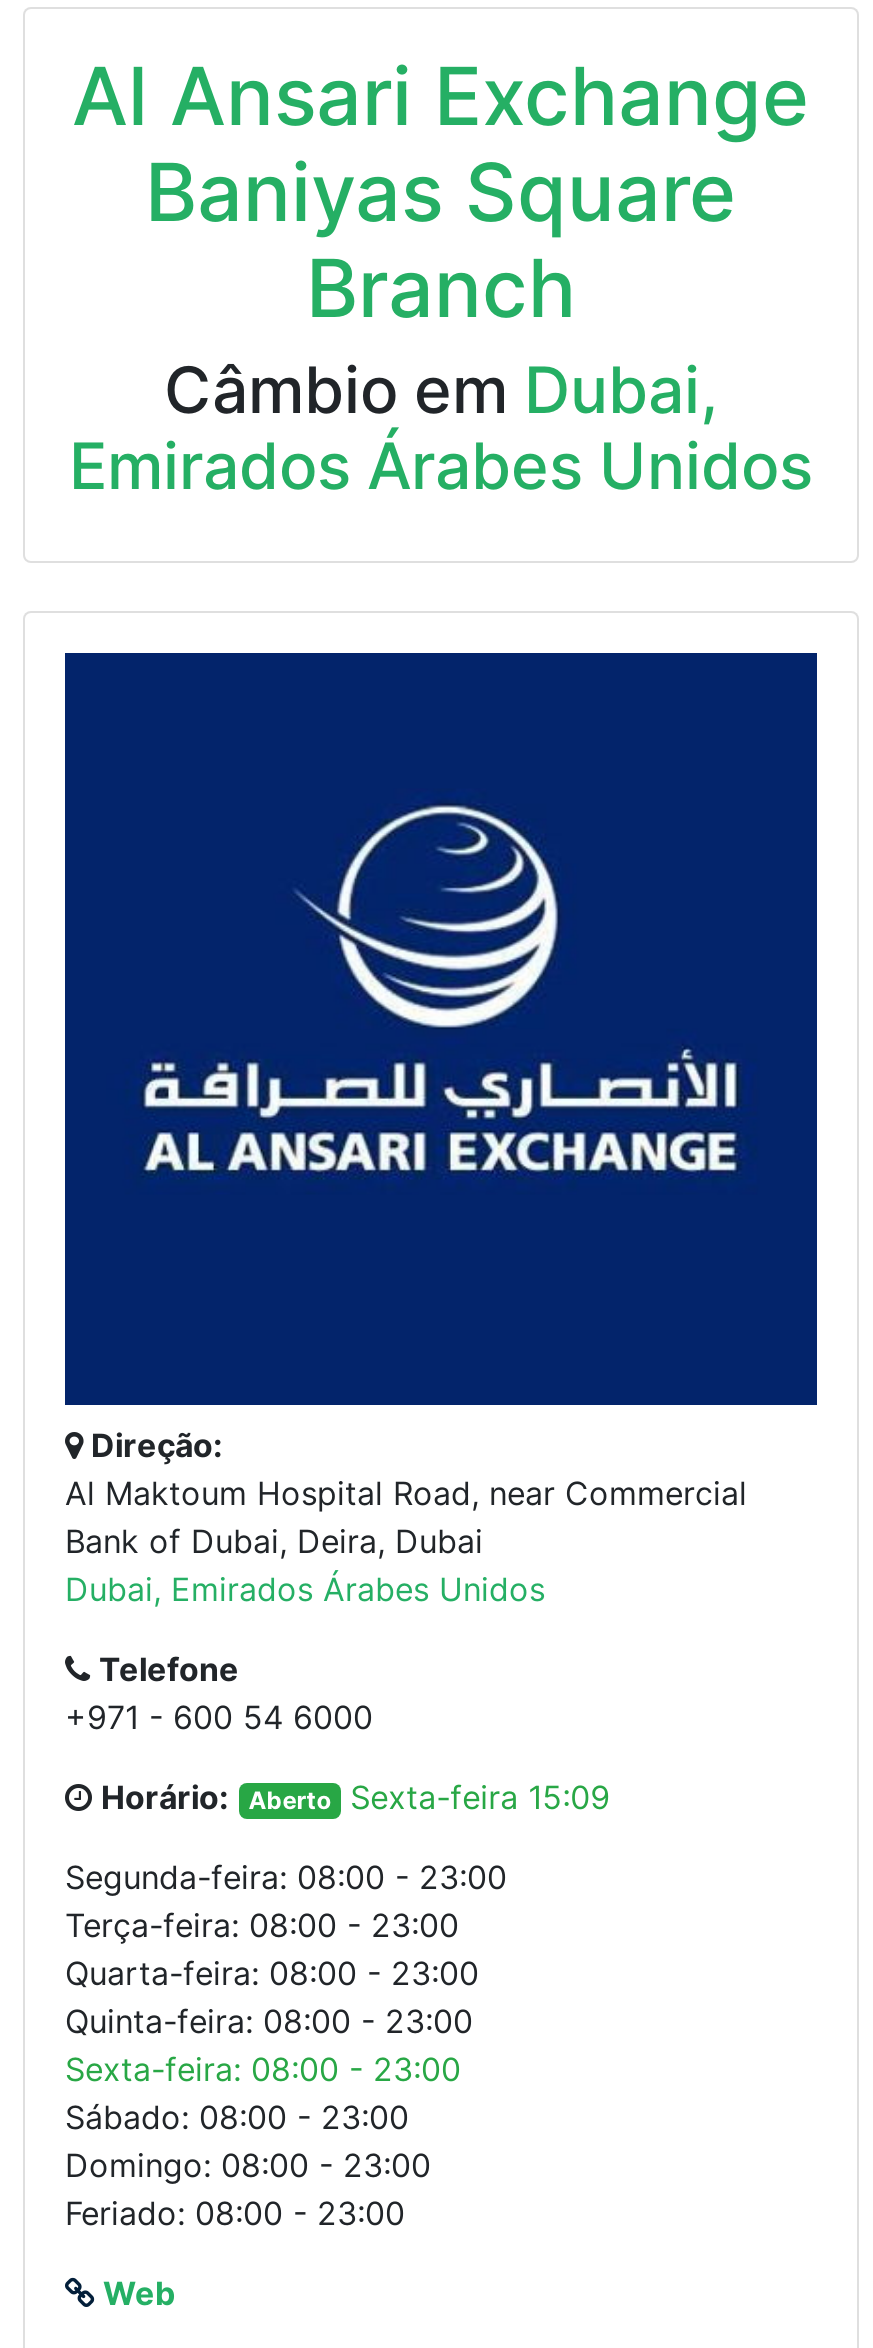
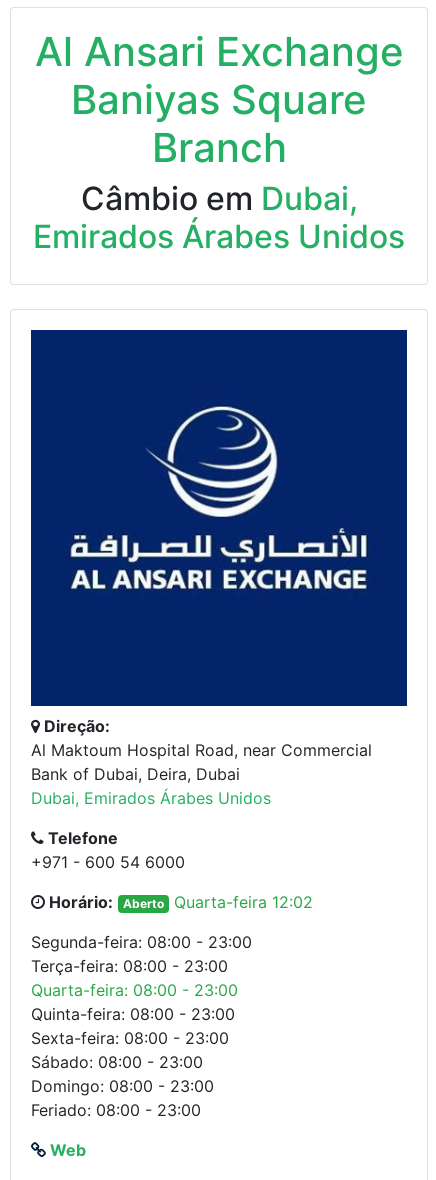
- Horário: Aberto Sexta-feira 15:09
+ Horário: Aberto Quarta-feira 12:02
